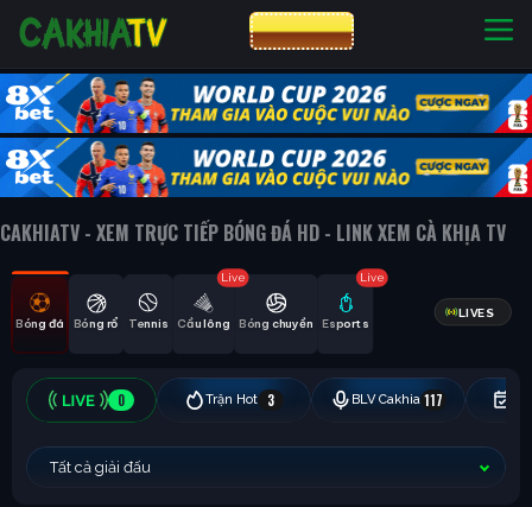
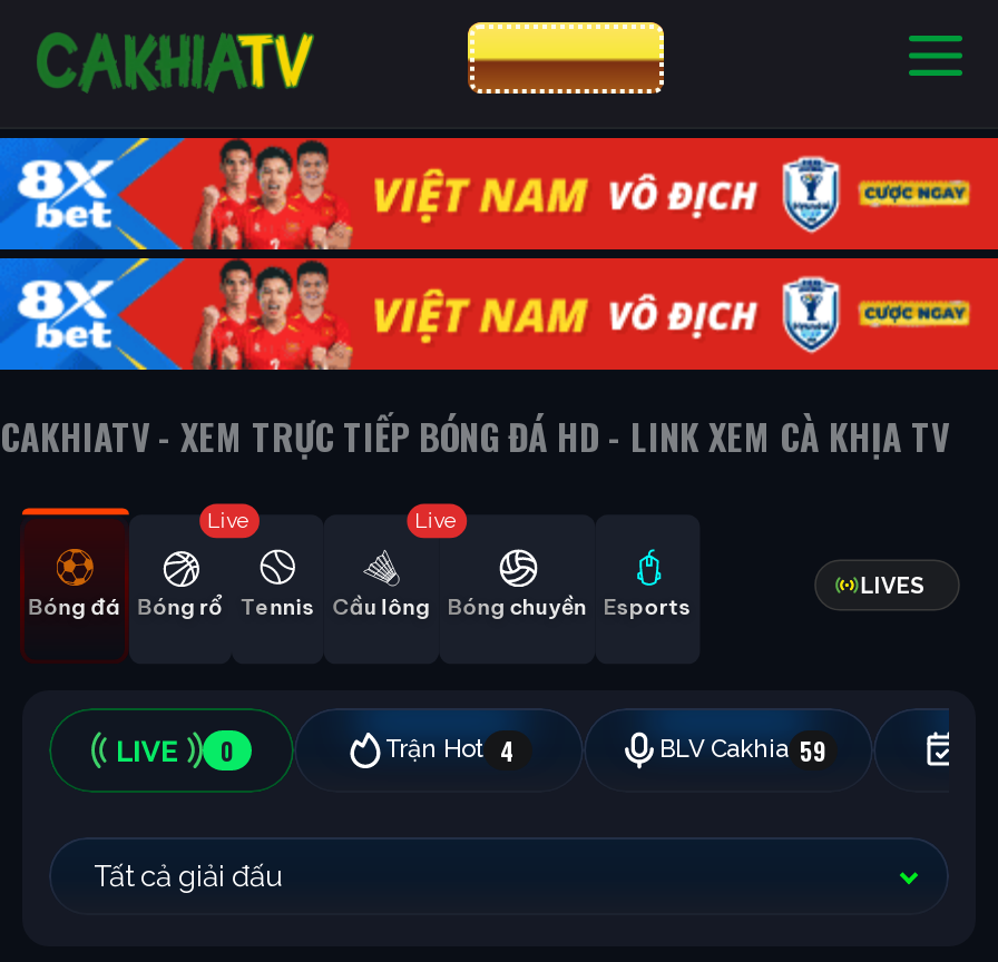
- [image]
+ [image]

- Live

+ Live

- Trận Hot
- 3
- BLV Cakhia 117
+ Trận Hot 4
+ BLV Cakhia 59
